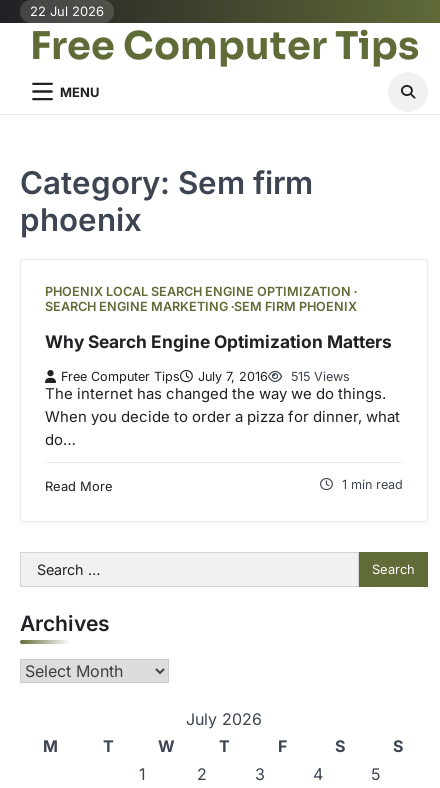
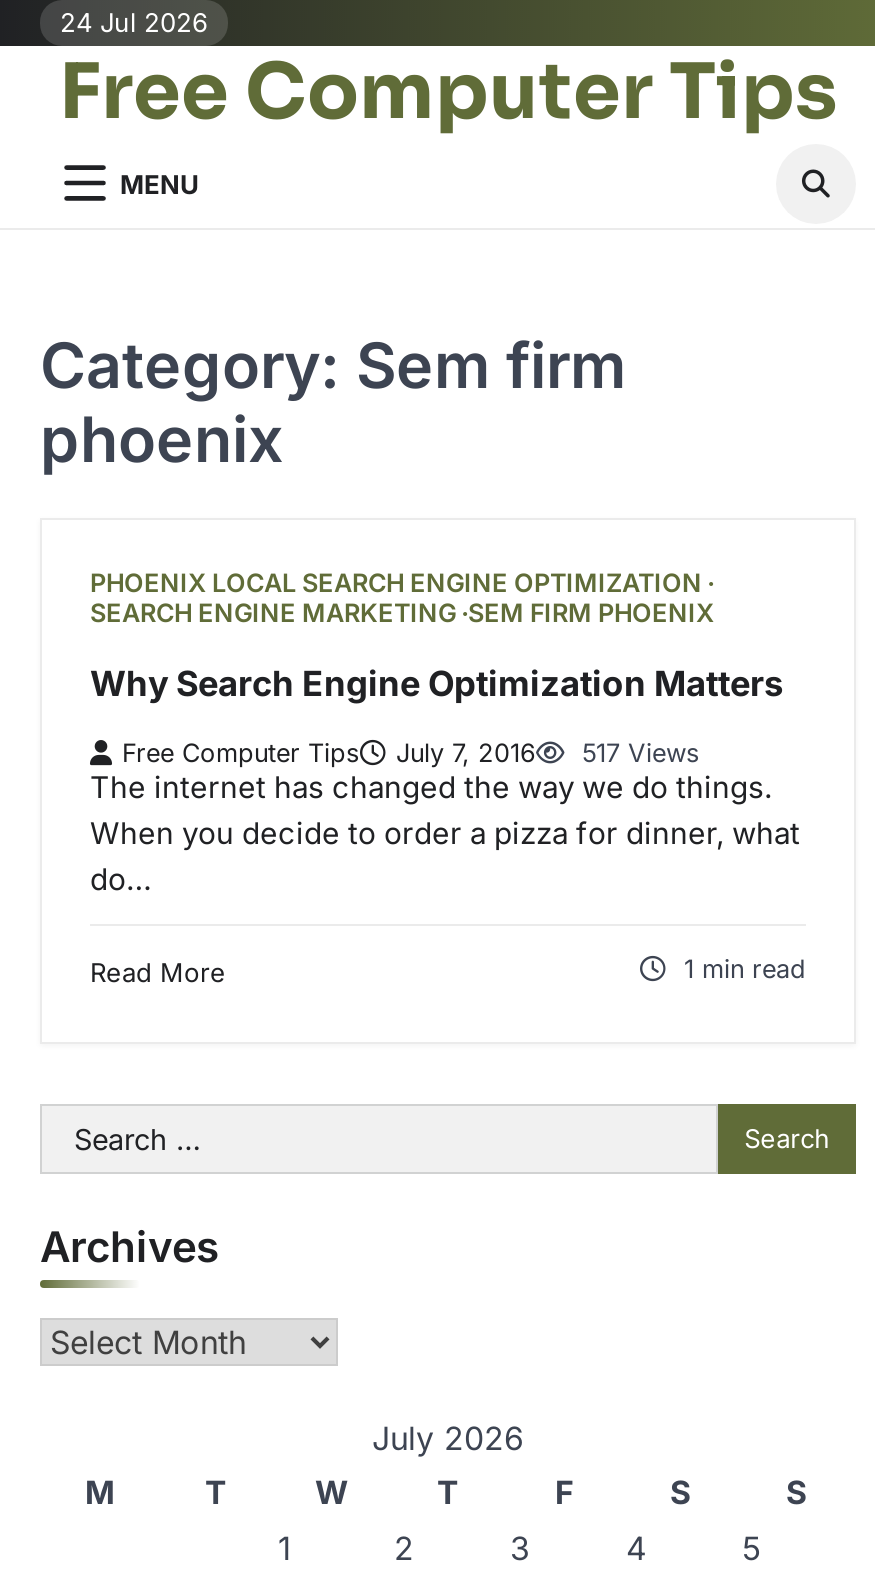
- 22 Jul 2026
+ 24 Jul 2026

- Free Computer Tips July 7, 2016 515 Views
+ Free Computer Tips July 7, 2016 517 Views
